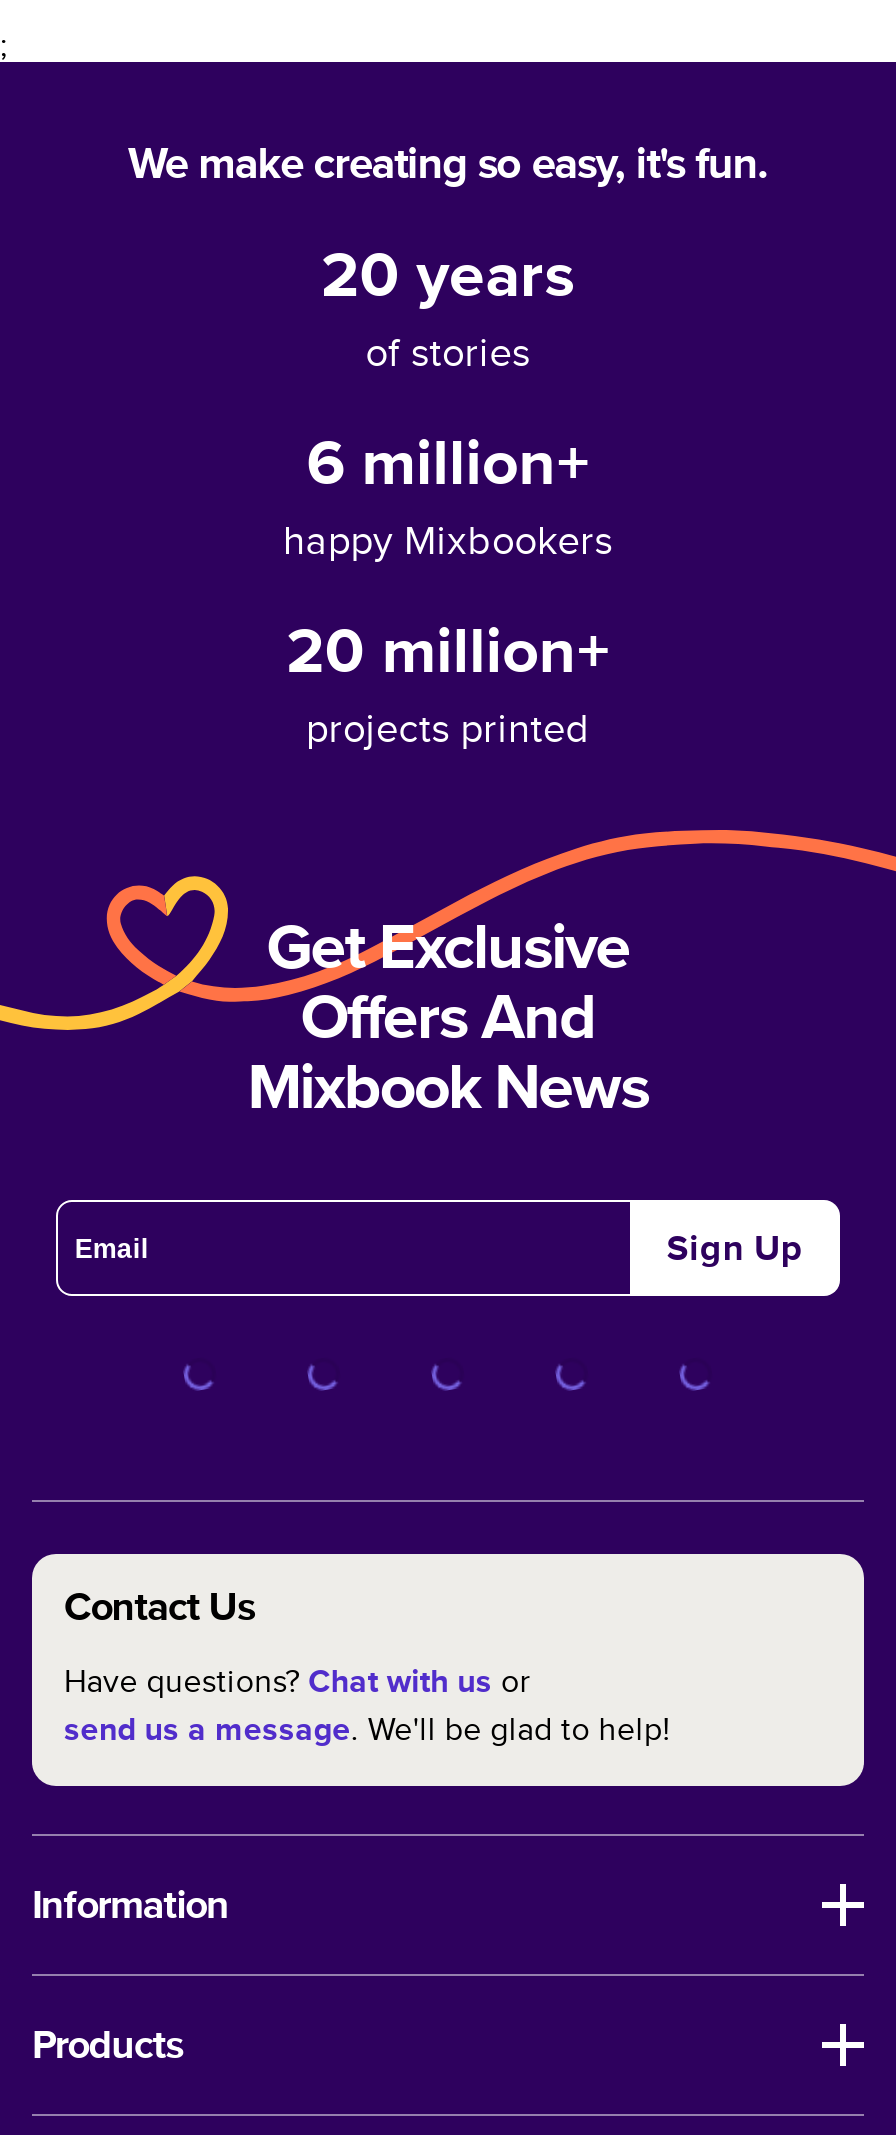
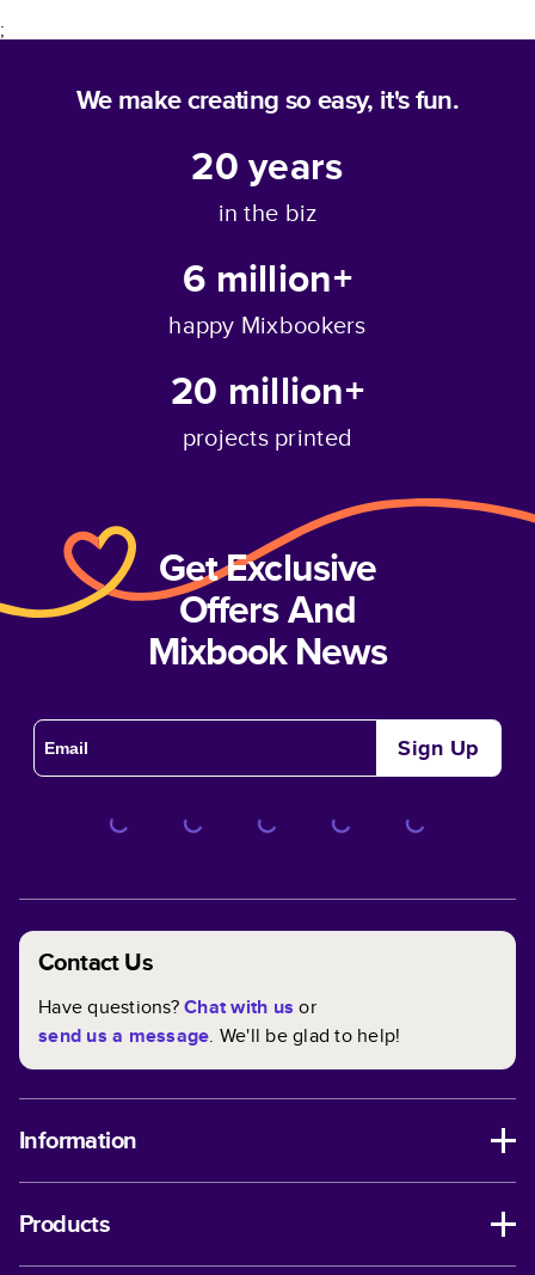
- of stories
+ in the biz
